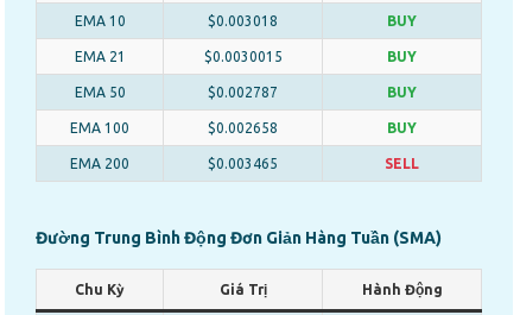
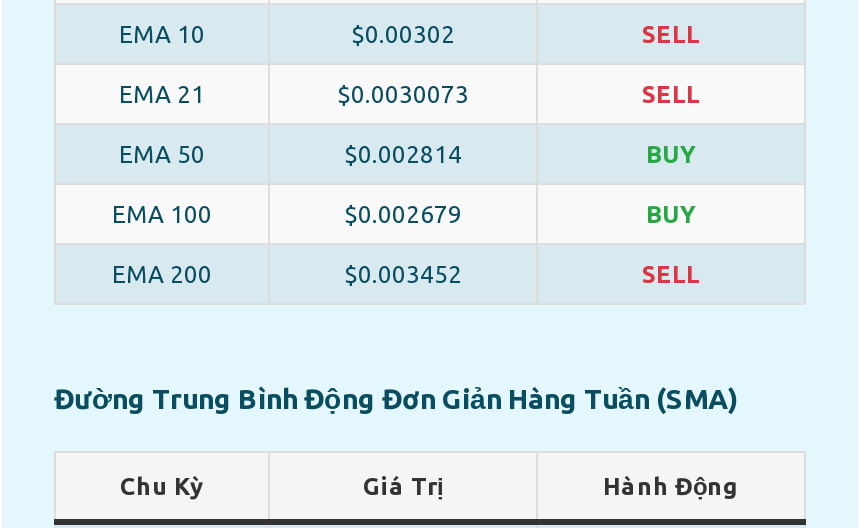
- $0.003018
- BUY
+ $0.00302
+ SELL

- $0.0030015
- BUY
+ $0.0030073
+ SELL

- $0.002787
+ $0.002814

- $0.002658
+ $0.002679

- $0.003465
+ $0.003452
